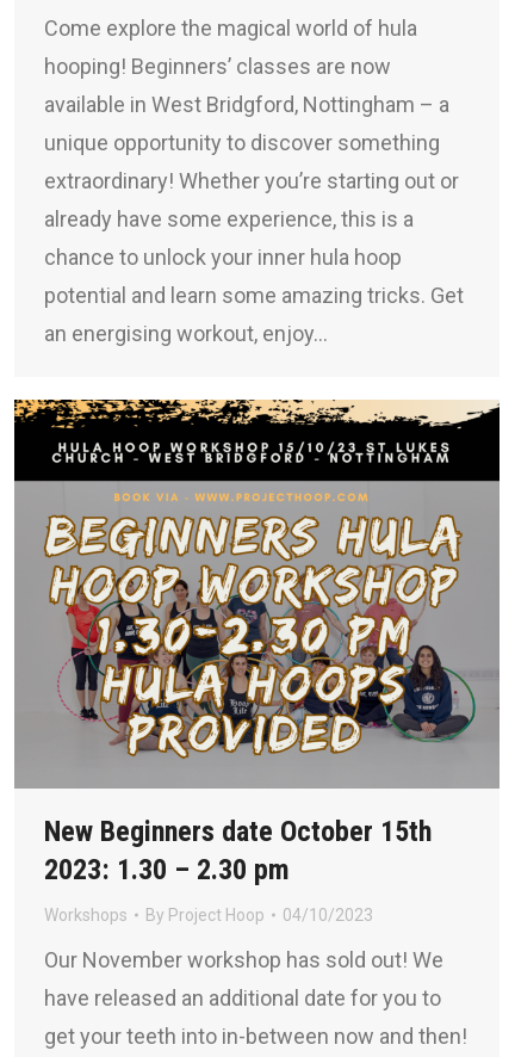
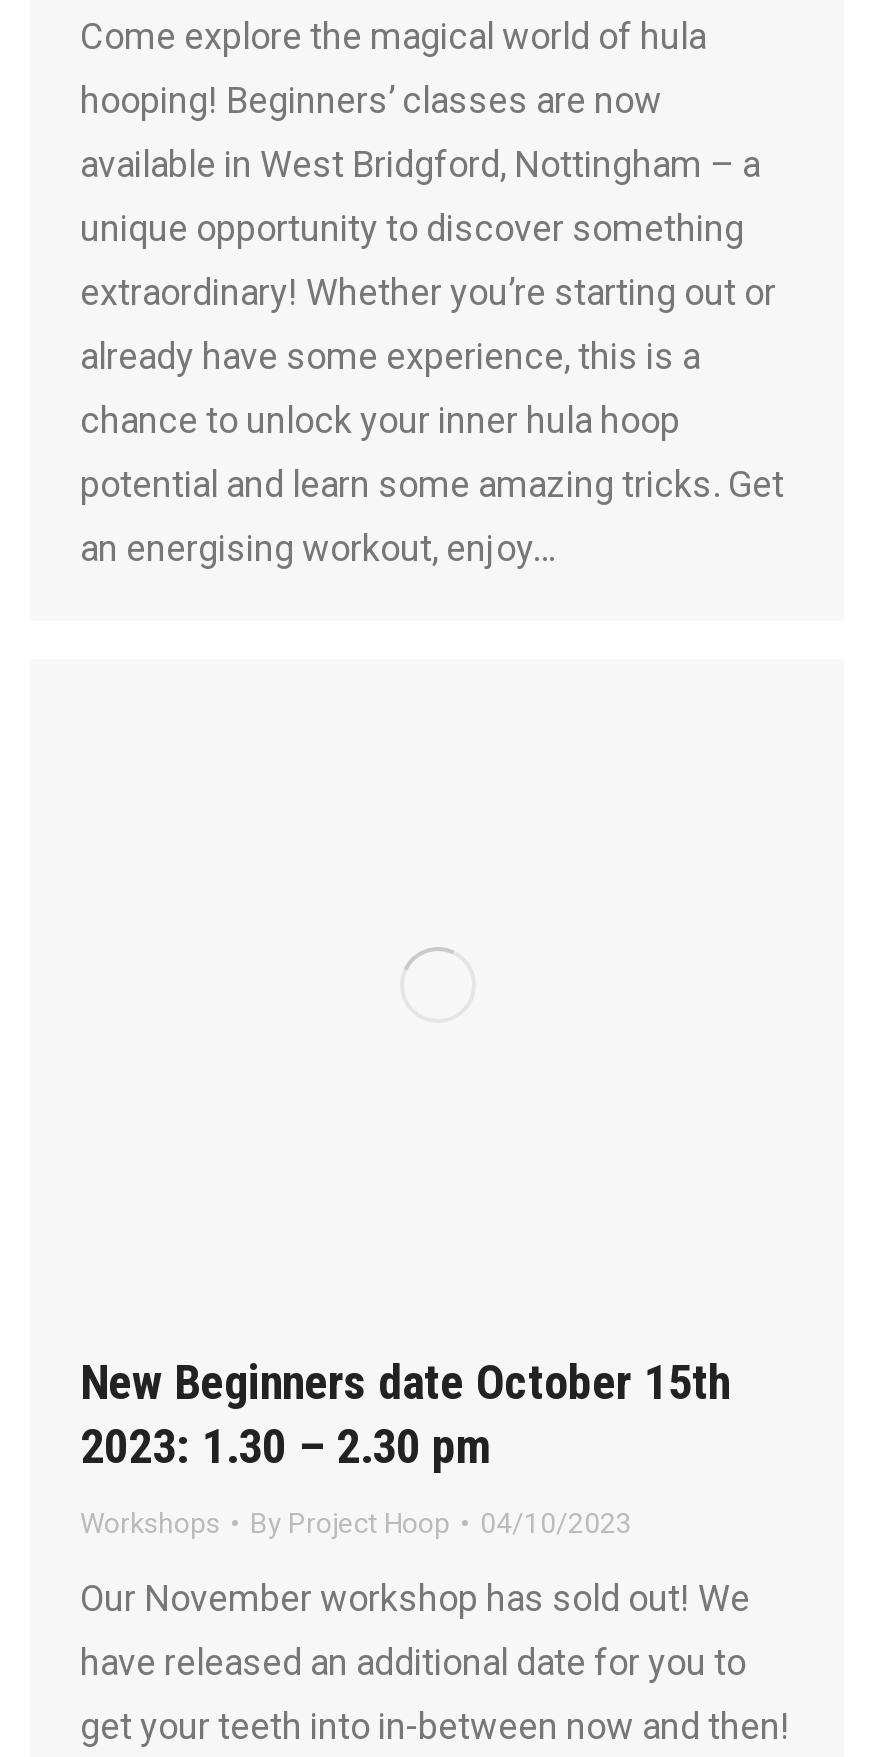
- [image]
